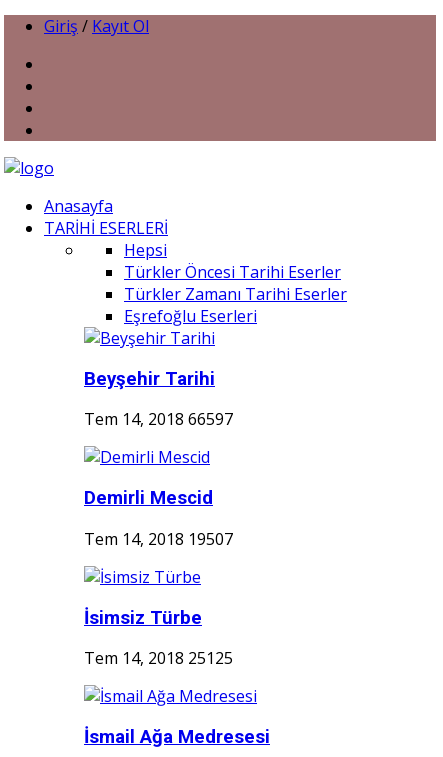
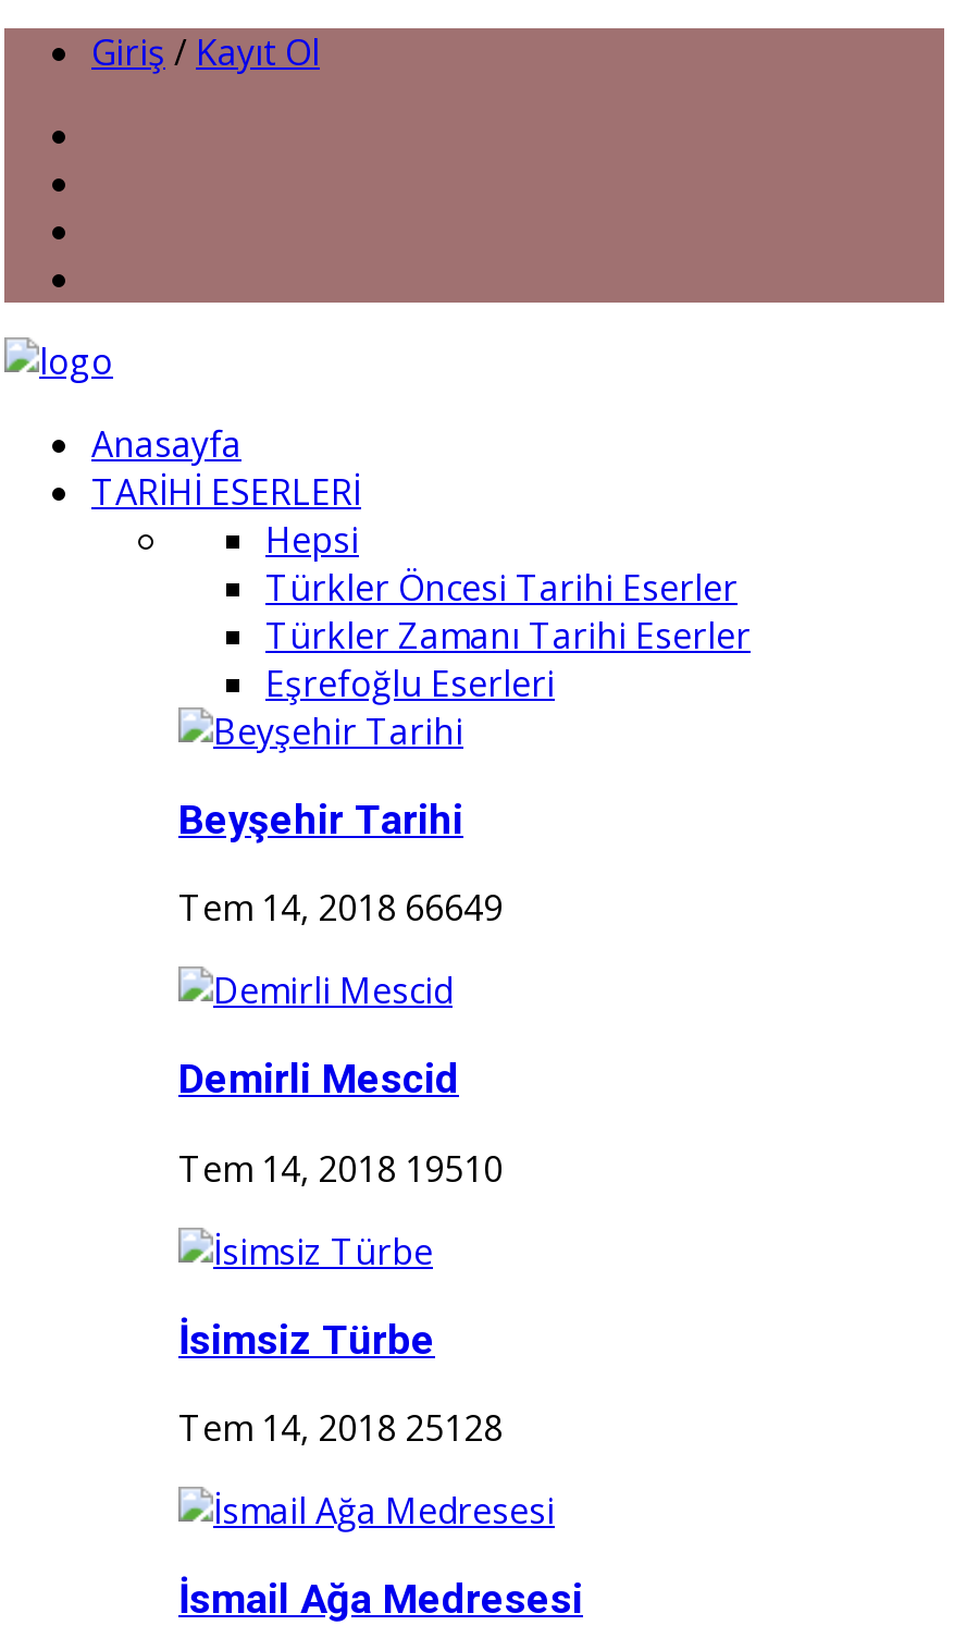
- Tem 14, 2018 66597
+ Tem 14, 2018 66649

- Tem 14, 2018 19507
+ Tem 14, 2018 19510

- Tem 14, 2018 25125
+ Tem 14, 2018 25128
